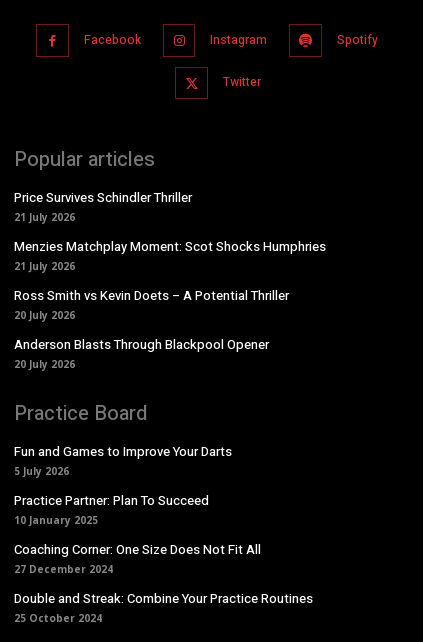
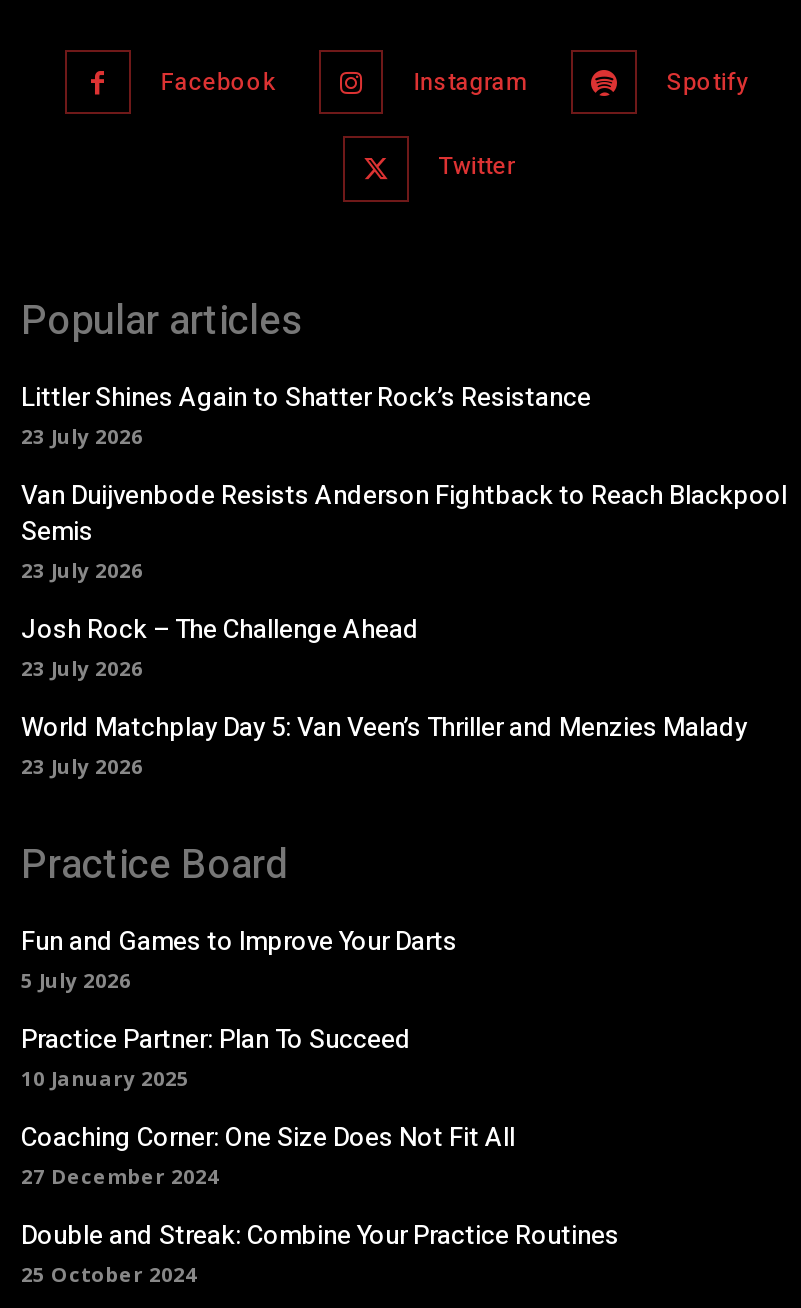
- Price Survives Schindler Thriller
- 21 July 2026
+ Littler Shines Again to Shatter Rock’s Resistance
+ 23 July 2026

- Menzies Matchplay Moment: Scot Shocks Humphries
- 21 July 2026
+ Van Duijvenbode Resists Anderson Fightback to Reach Blackpool
+ Semis
+ 23 July 2026

- Ross Smith vs Kevin Doets – A Potential Thriller
- 20 July 2026
+ Josh Rock – The Challenge Ahead
+ 23 July 2026

- Anderson Blasts Through Blackpool Opener
- 20 July 2026
+ World Matchplay Day 5: Van Veen’s Thriller and Menzies Malady
+ 23 July 2026
